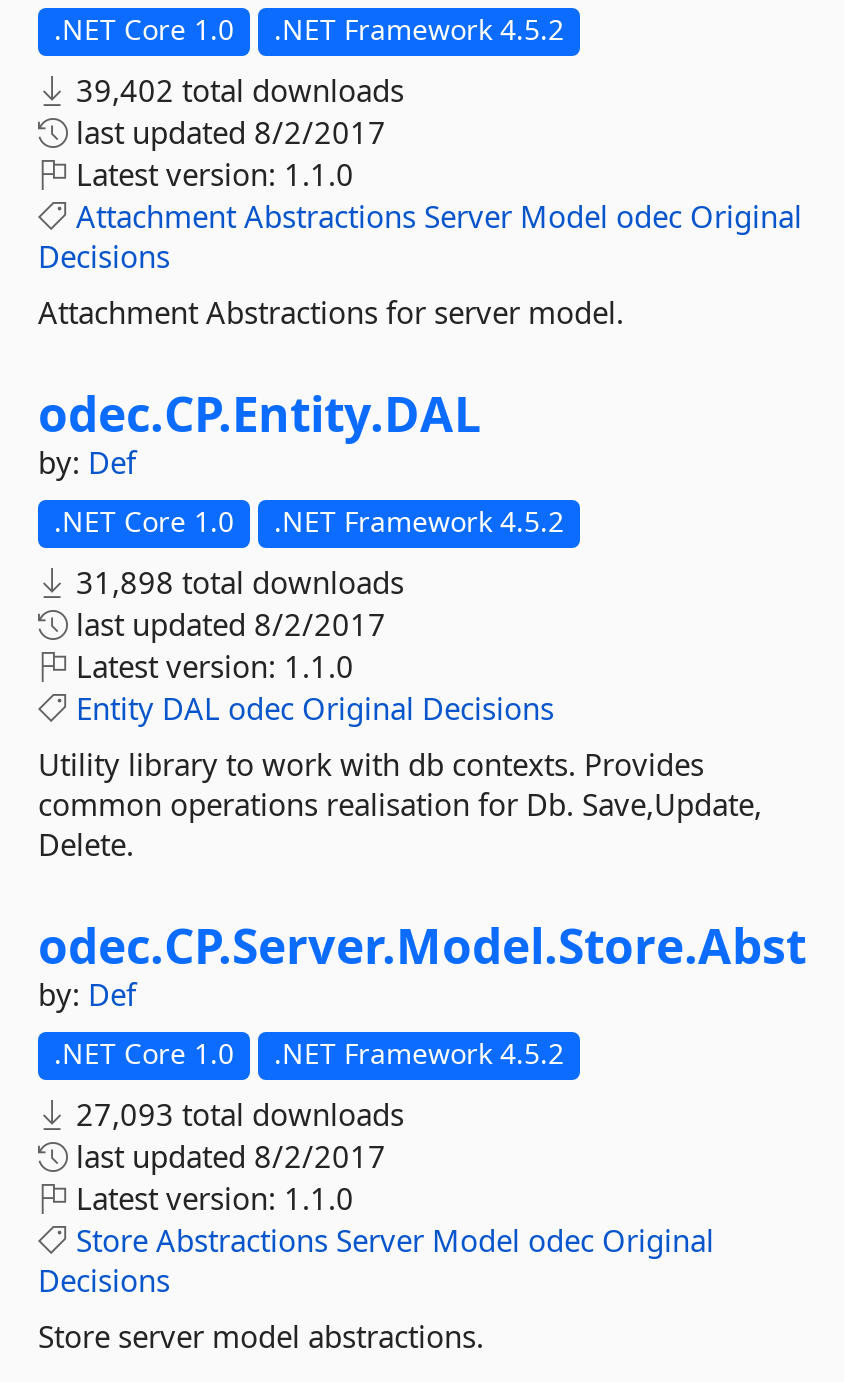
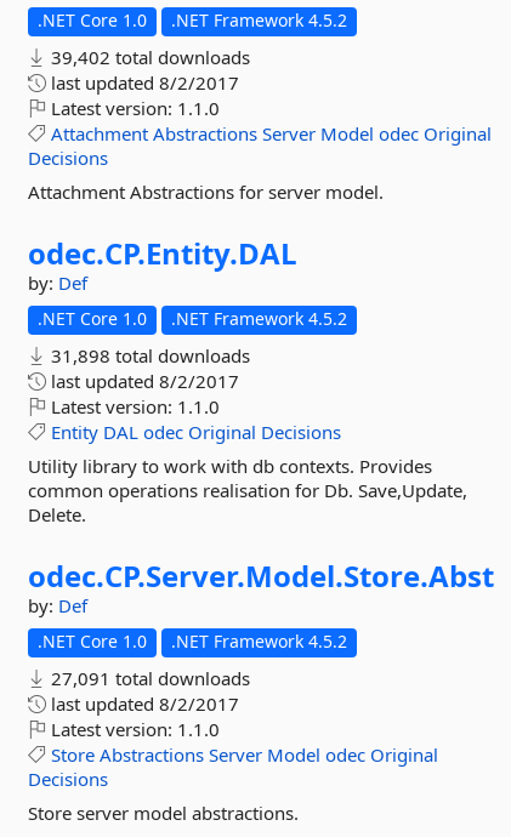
- 27,093 total downloads
+ 27,091 total downloads
